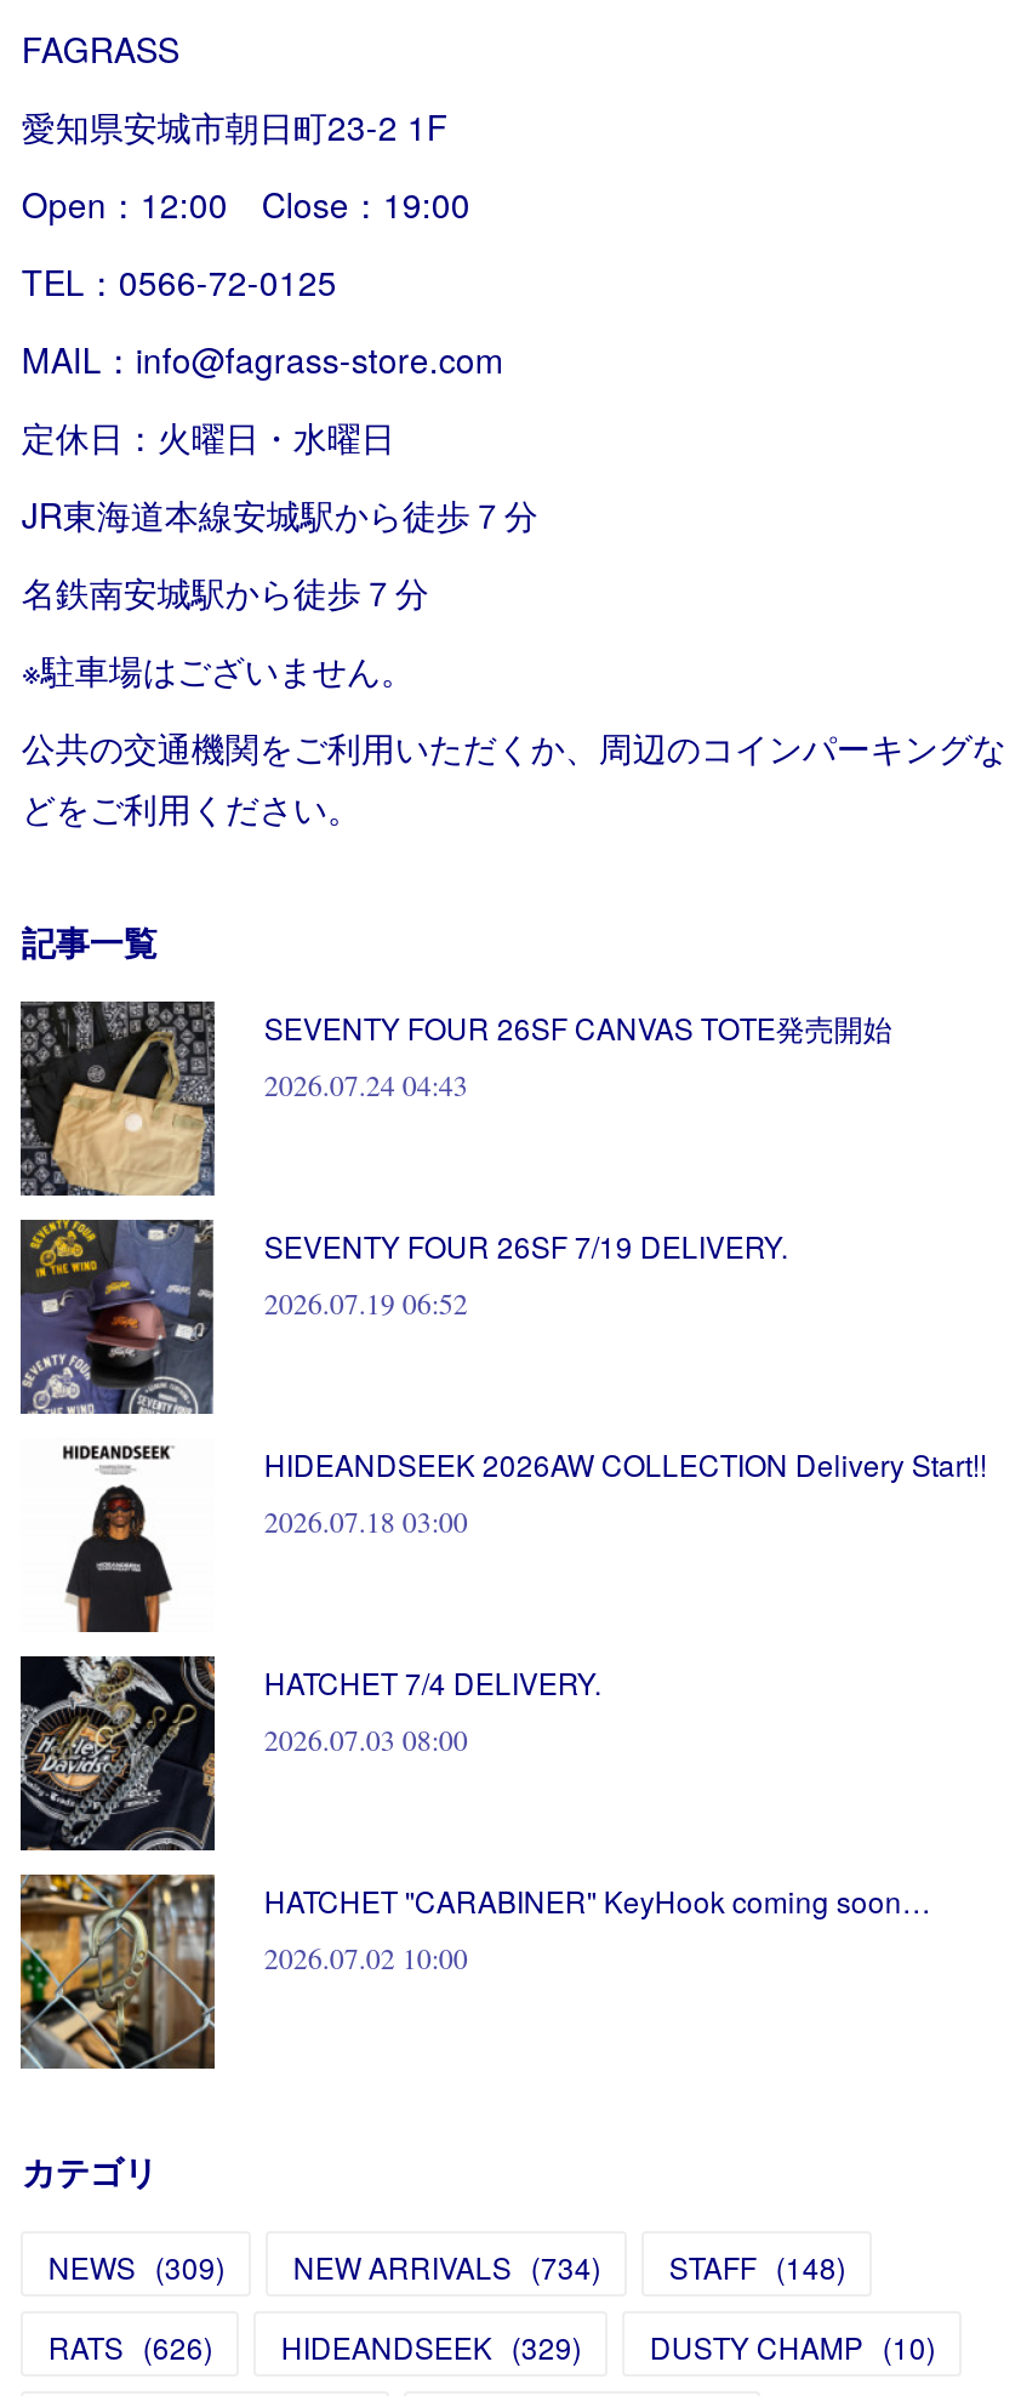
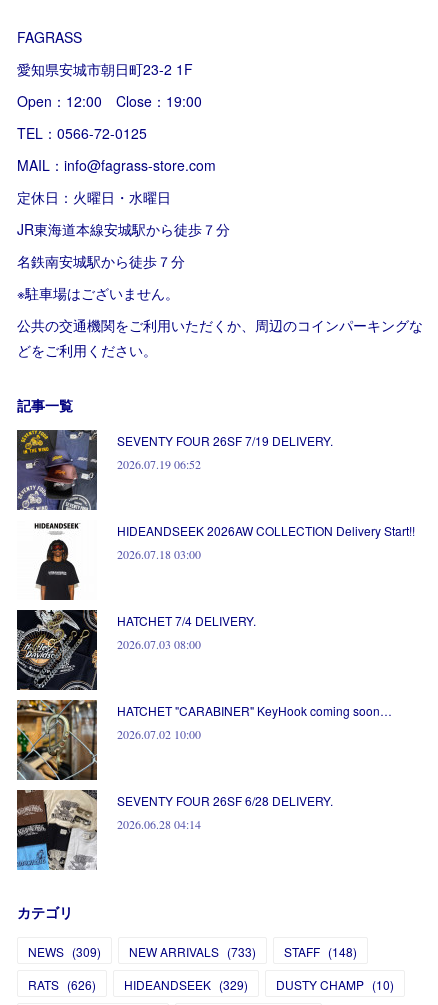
- [image]
- SEVENTY FOUR 26SF CANVAS TOTE発売開始
- 2026.07.24 04:43

moved up: [image] | SEVENTY FOUR 26SF 7/19 DELIVERY. | 2026.07.19 06:52 | ... | HATCHET "CARABINER" KeyHook coming soon… | 2026.07.02 10:00

+ [image]
+ SEVENTY FOUR 26SF 6/28 DELIVERY.
+ 2026.06.28 04:14

- NEWS (309) NEW ARRIVALS (734) STAFF (148)
+ NEWS (309) NEW ARRIVALS (733) STAFF (148)
